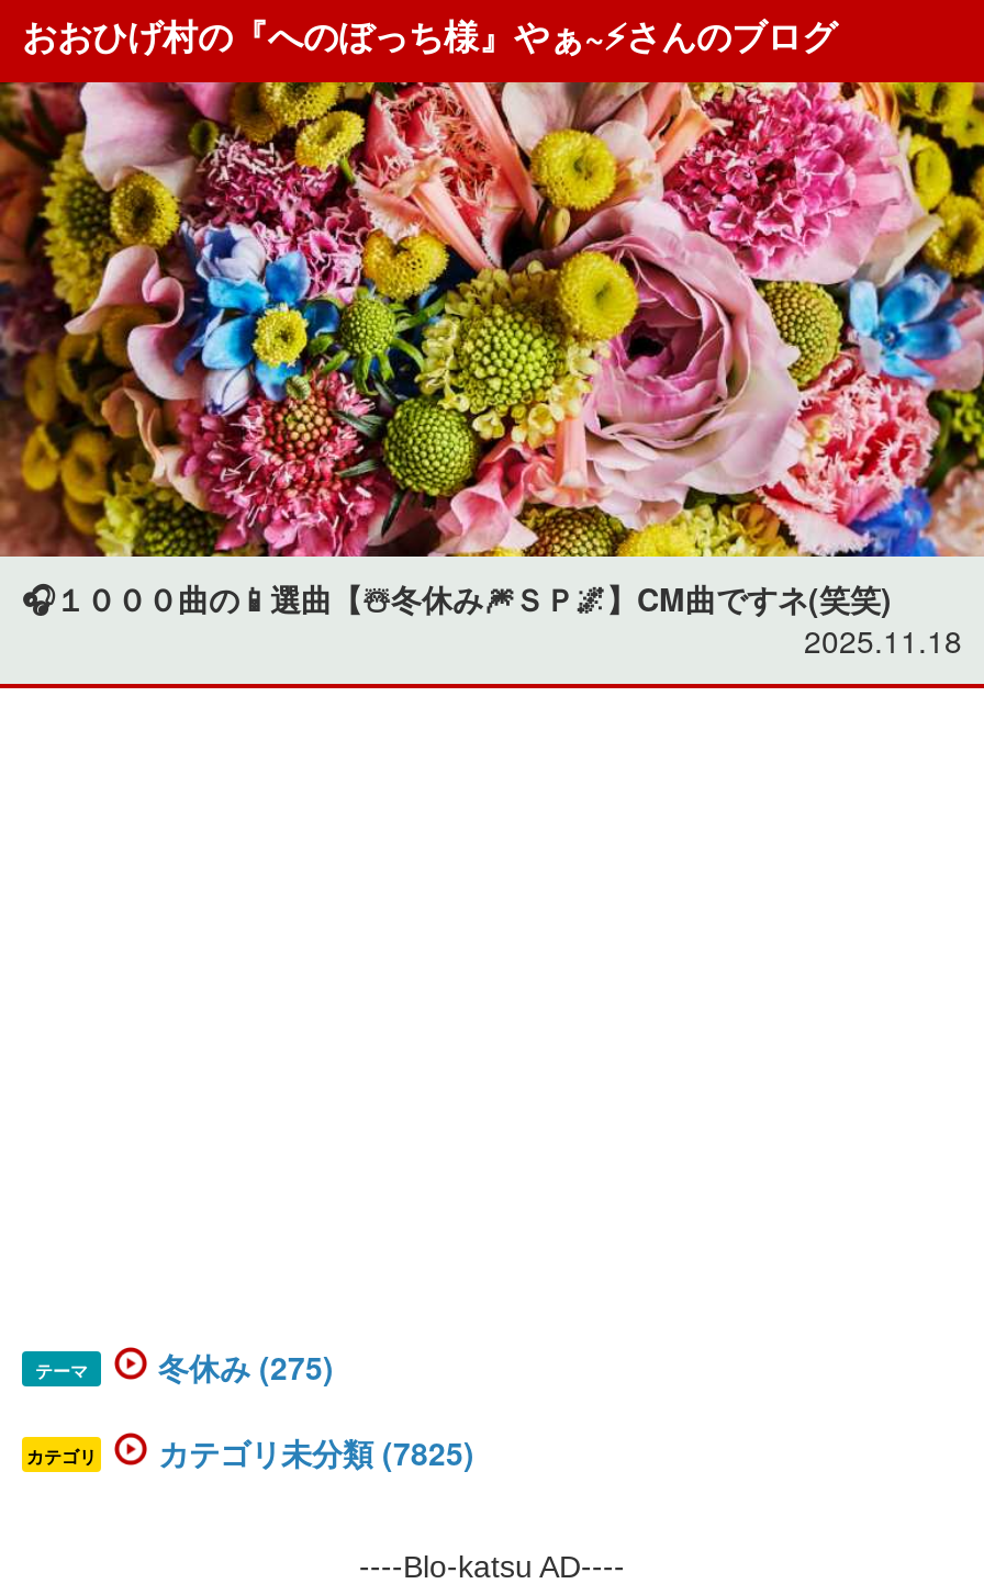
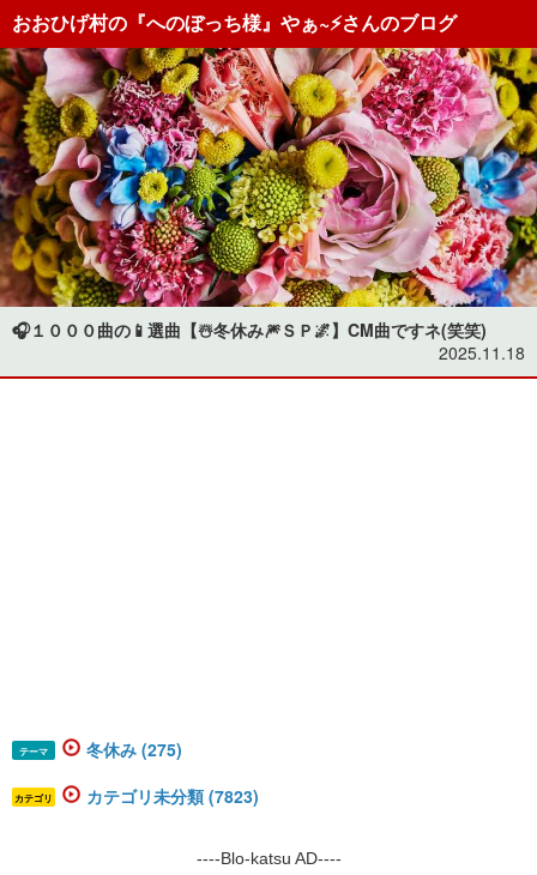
- カテゴリ未分類 (7825)
+ カテゴリ未分類 (7823)
